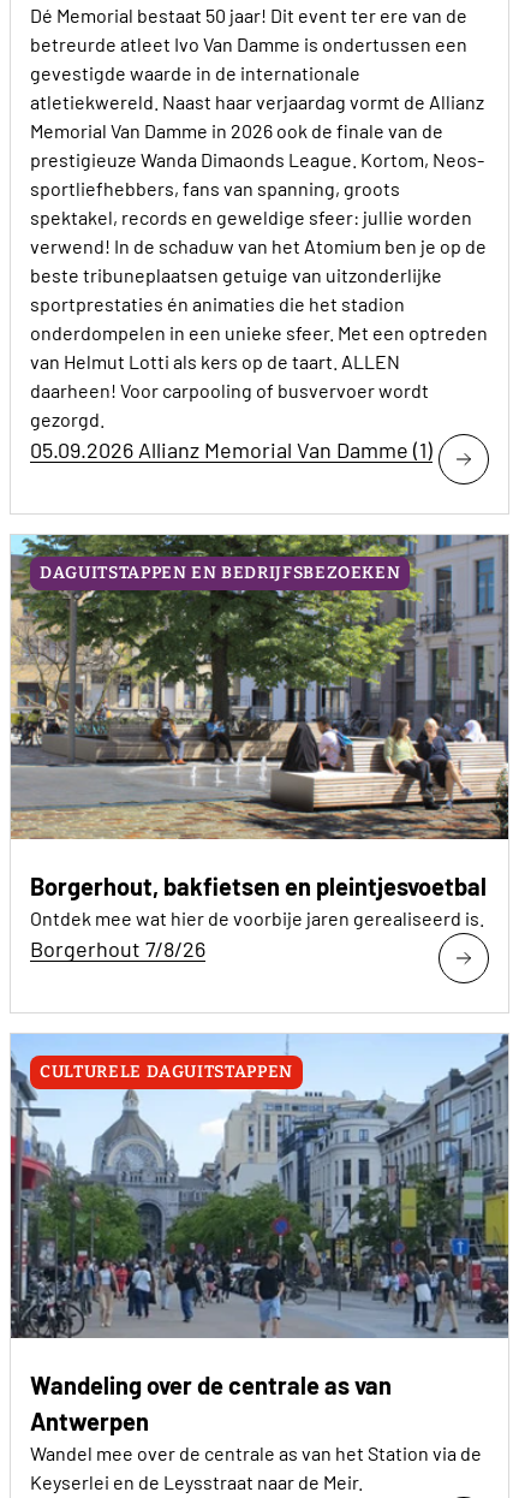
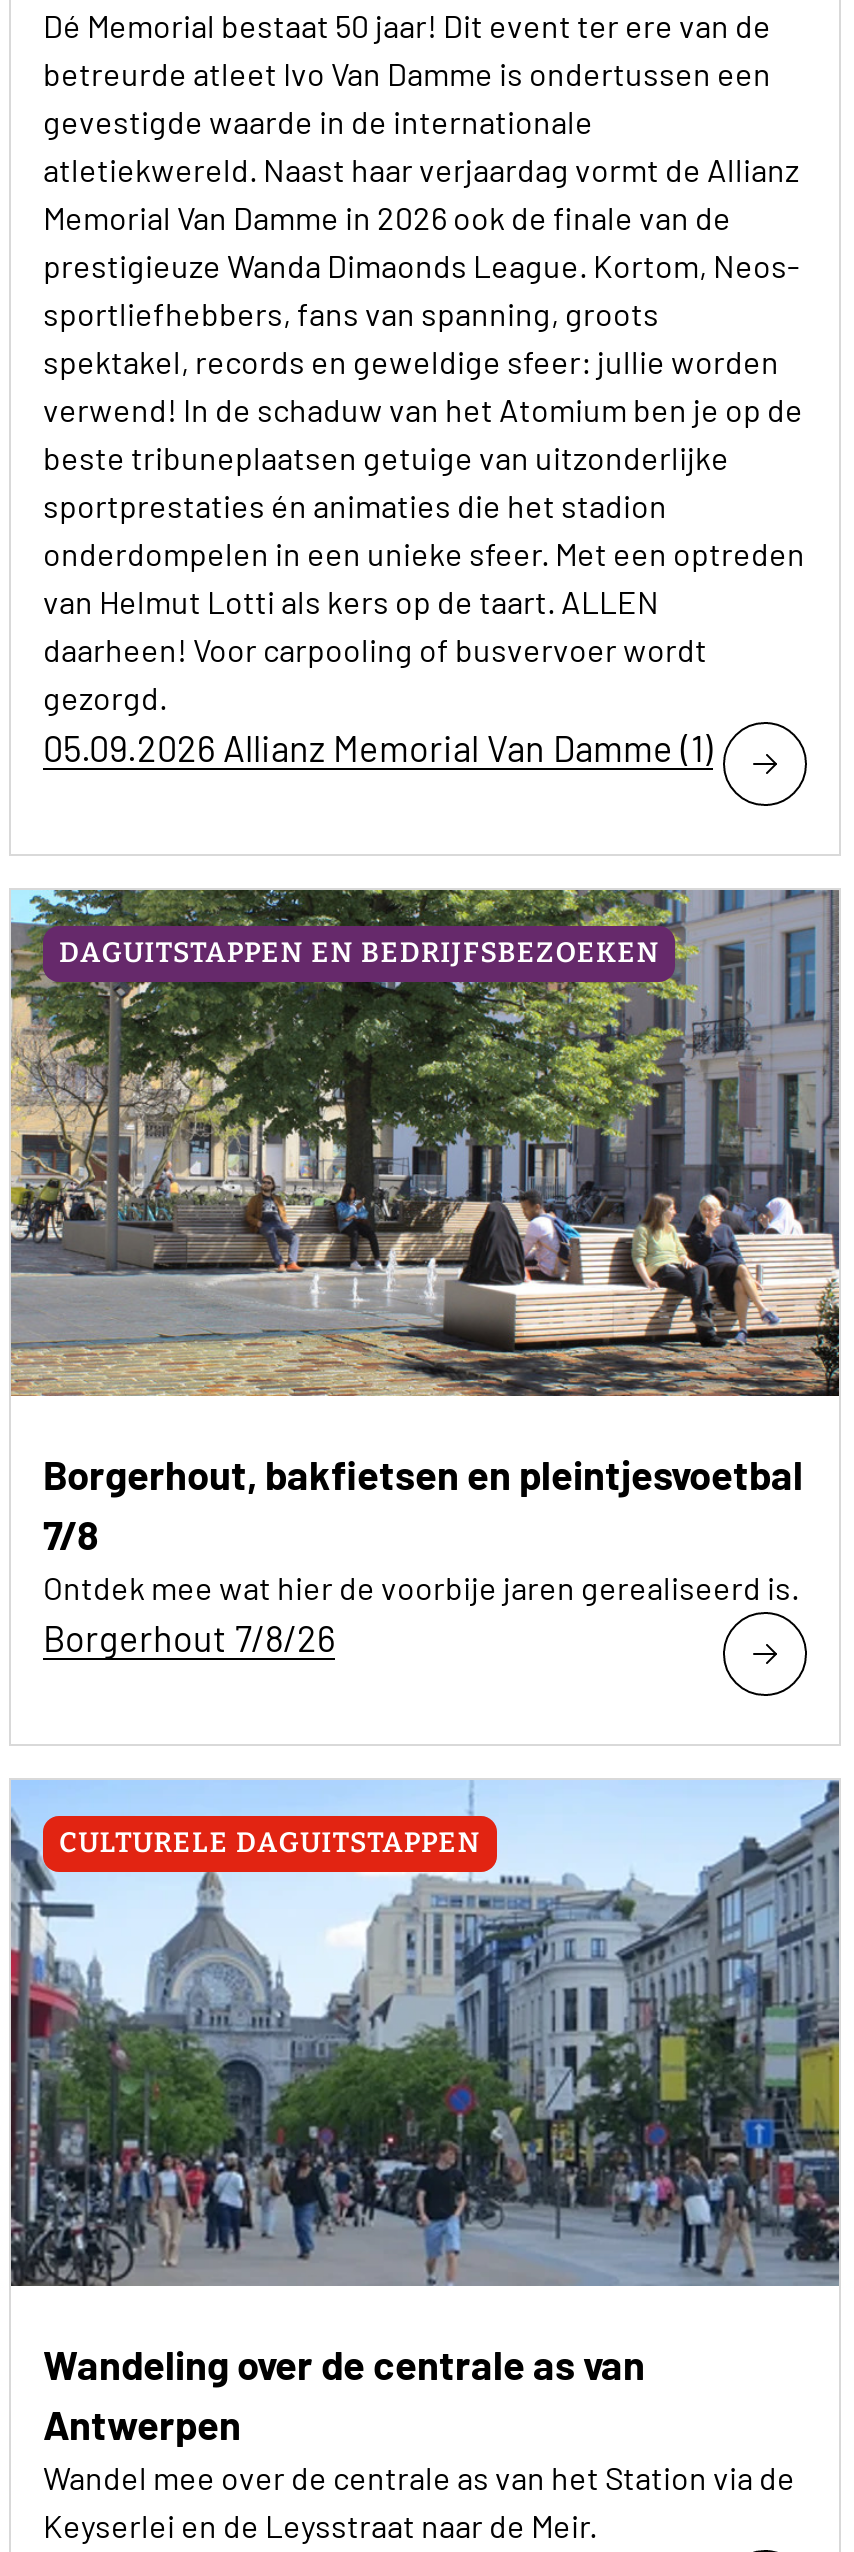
+ 7/8
